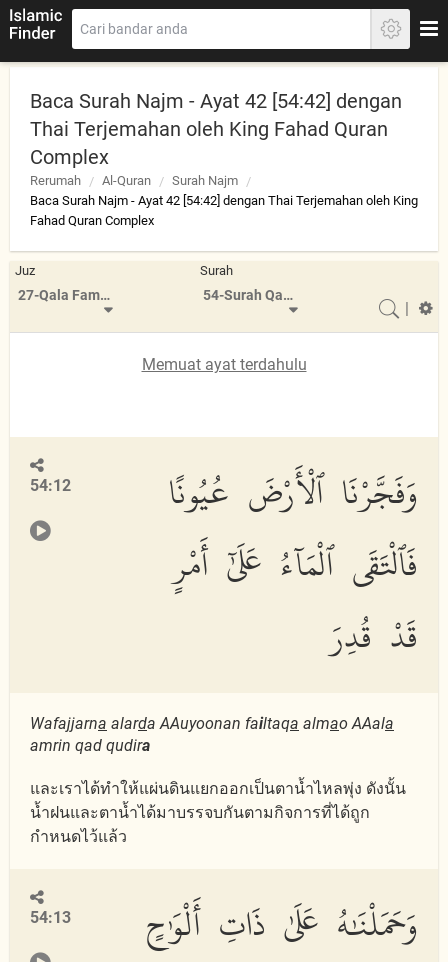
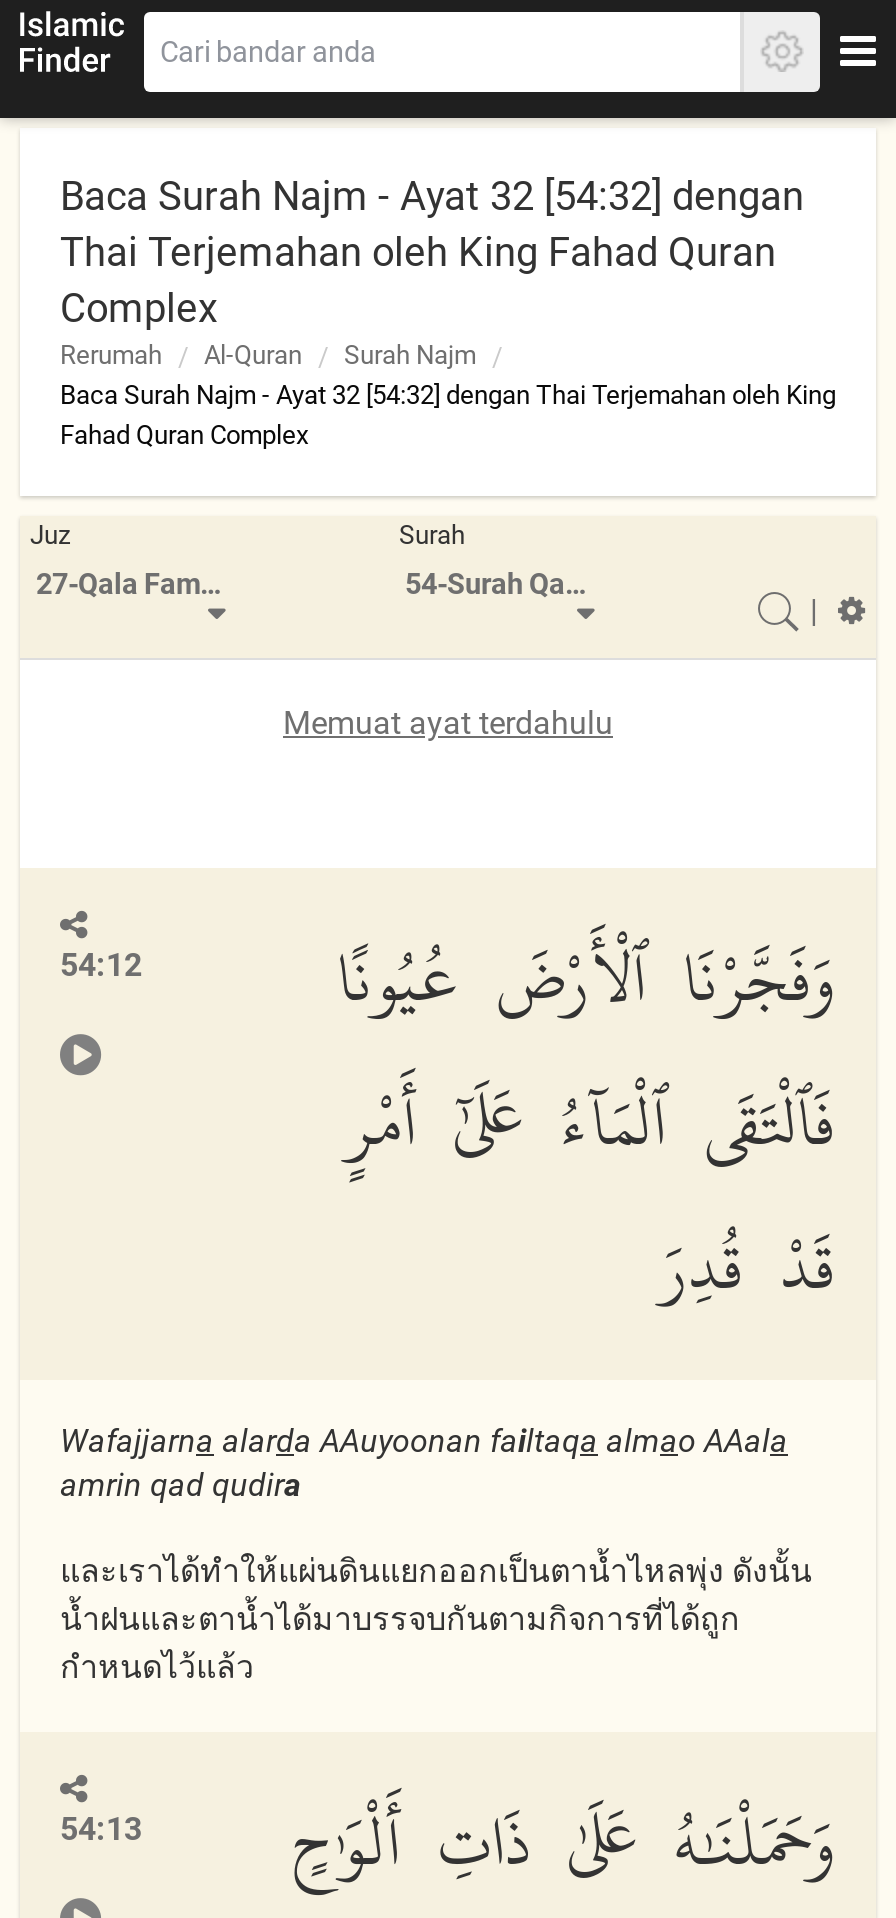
- Baca Surah Najm - Ayat 42 [54:42] dengan
+ Baca Surah Najm - Ayat 32 [54:32] dengan

- Baca Surah Najm - Ayat 42 [54:42] dengan Thai Terjemahan oleh King
+ Baca Surah Najm - Ayat 32 [54:32] dengan Thai Terjemahan oleh King
